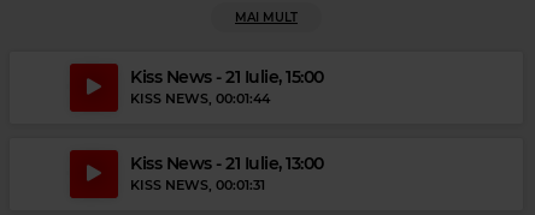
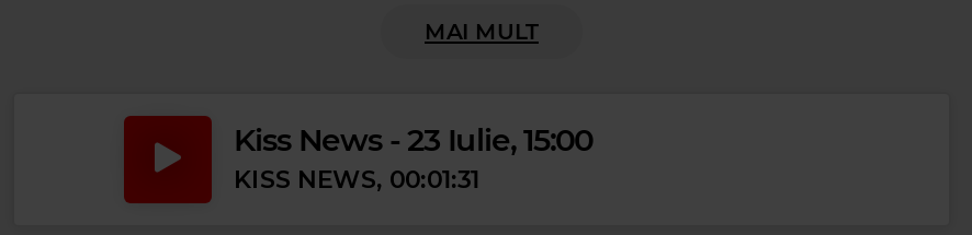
- Kiss News - 21 Iulie, 15:00
- KISS NEWS, 00:01:44
- Kiss News - 21 Iulie, 13:00
+ Kiss News - 23 Iulie, 15:00
